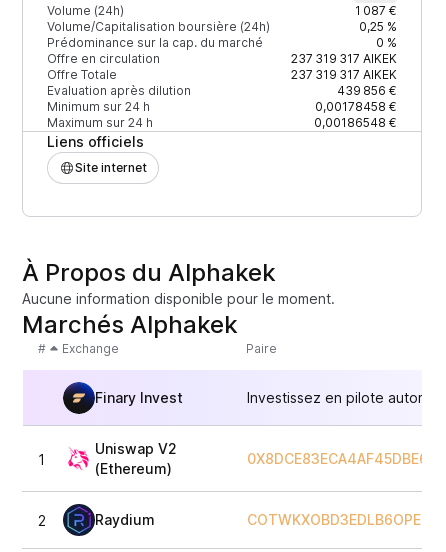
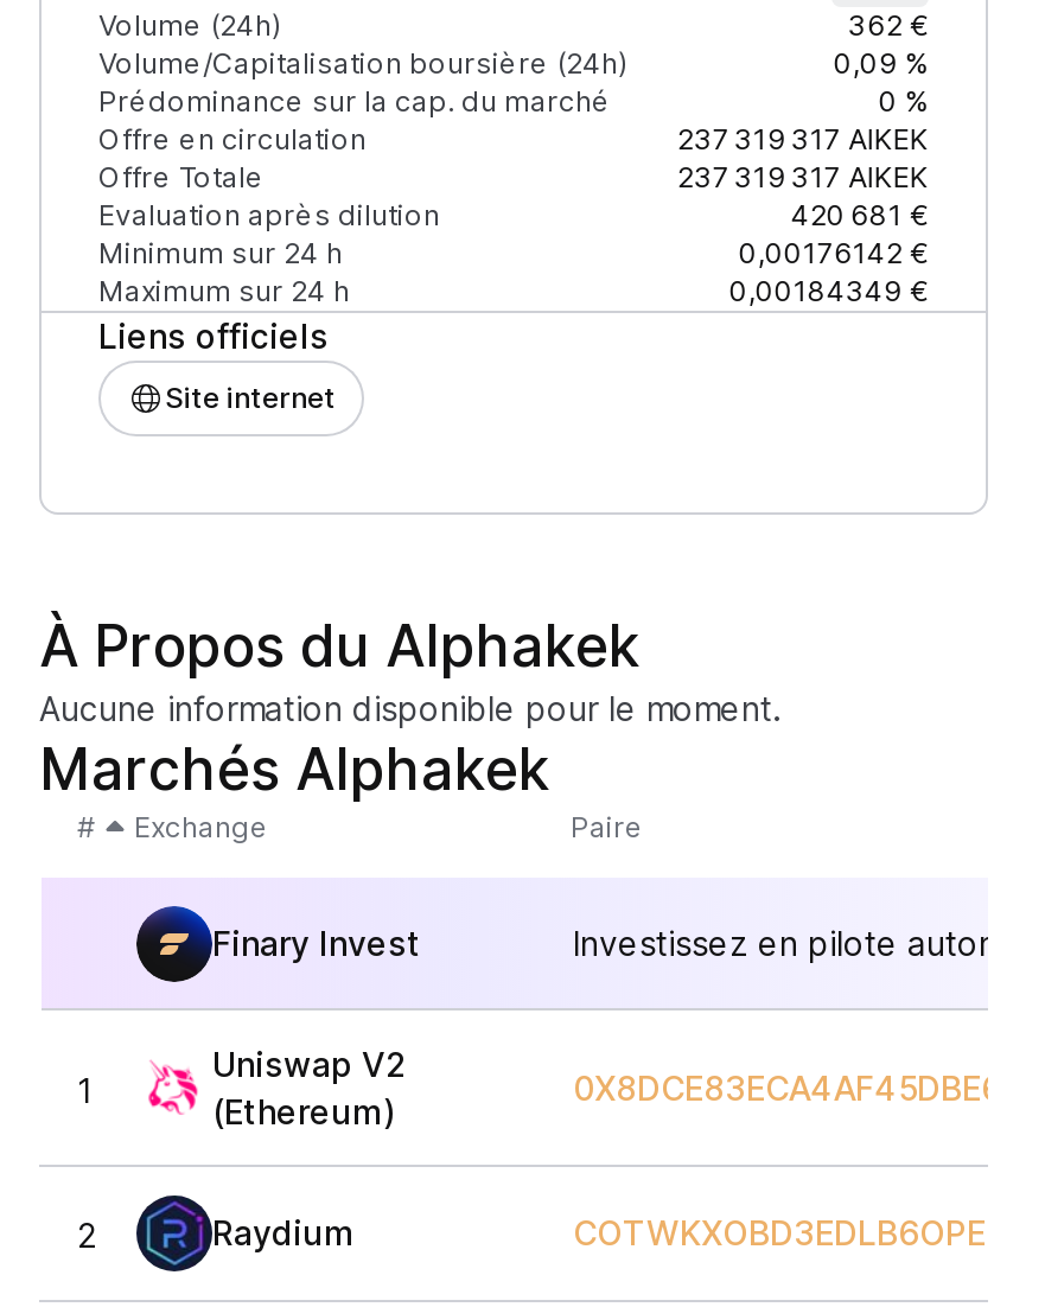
- 1 087 €
+ 362 €

- 0,25 %
+ 0,09 %

- 439 856 €
+ 420 681 €

- 0,00178458 €
+ 0,00176142 €

- 0,00186548 €
+ 0,00184349 €
